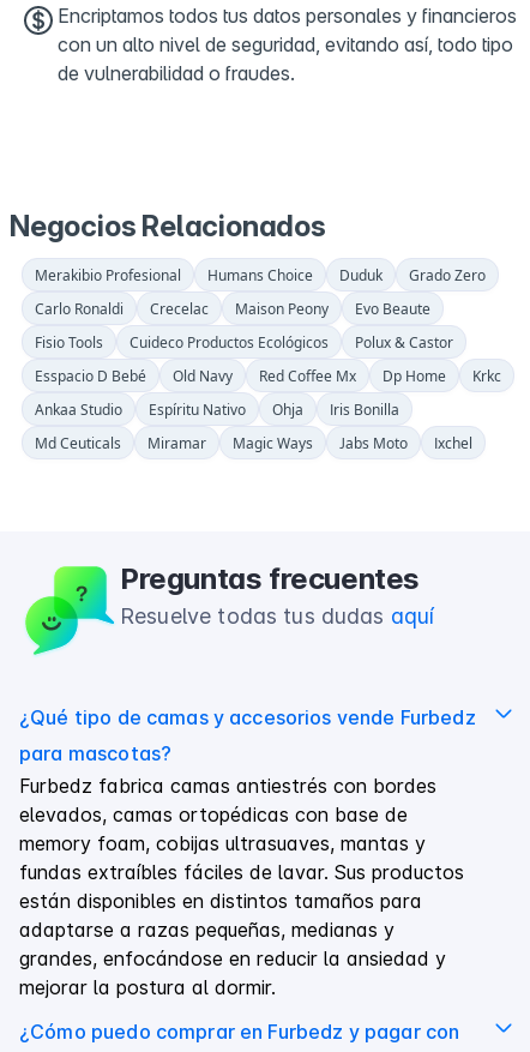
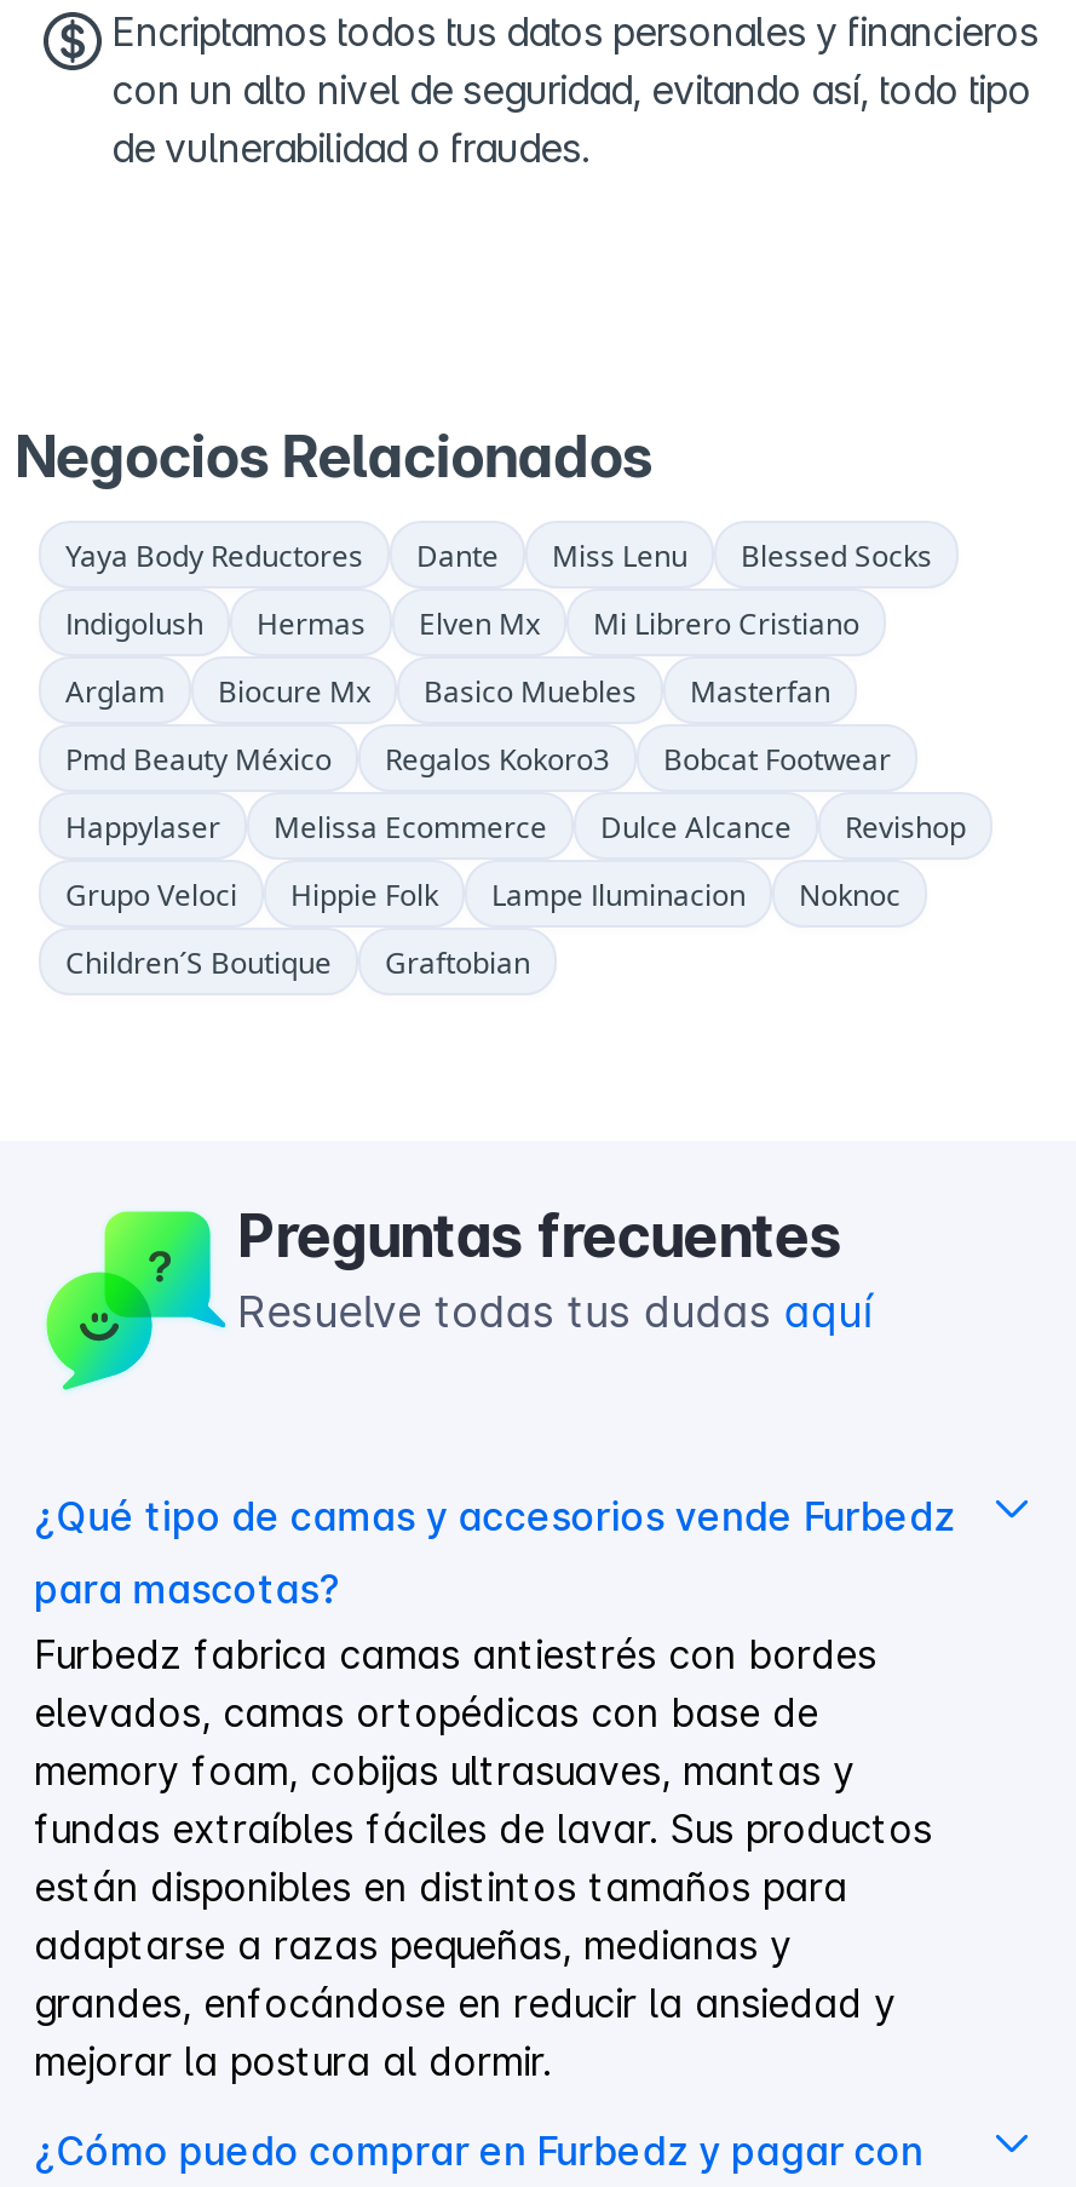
- Merakibio Profesional
- Humans Choice
- Duduk
- Grado Zero
- Carlo Ronaldi
- Crecelac
- Maison Peony
- Evo Beaute
- Fisio Tools
- Cuideco Productos Ecológicos
- Polux & Castor
- Esspacio D Bebé
- Old Navy
- Red Coffee Mx
- Dp Home
- Krkc
- Ankaa Studio
- Espíritu Nativo
- Ohja
- Iris Bonilla
- Md Ceuticals
- Miramar
- Magic Ways
- Jabs Moto
- Ixchel
+ Yaya Body Reductores
+ Dante
+ Miss Lenu
+ Blessed Socks
+ Indigolush
+ Hermas
+ Elven Mx
+ Mi Librero Cristiano
+ Arglam
+ Biocure Mx
+ Basico Muebles
+ Masterfan
+ Pmd Beauty México
+ Regalos Kokoro3
+ Bobcat Footwear
+ Happylaser
+ Melissa Ecommerce
+ Dulce Alcance
+ Revishop
+ Grupo Veloci
+ Hippie Folk
+ Lampe Iluminacion
+ Noknoc
+ Children´S Boutique
+ Graftobian
